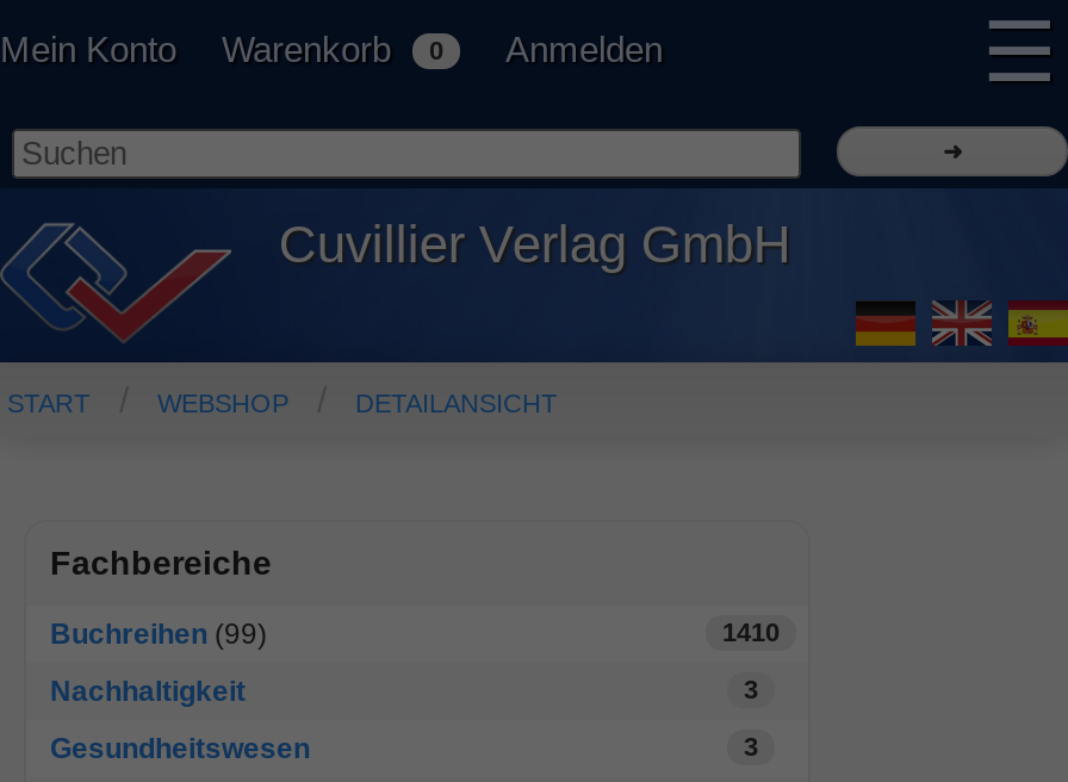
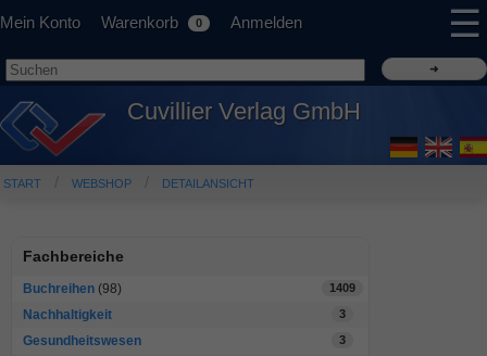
- Buchreihen (99)
+ Buchreihen (98)

- 1410
+ 1409
